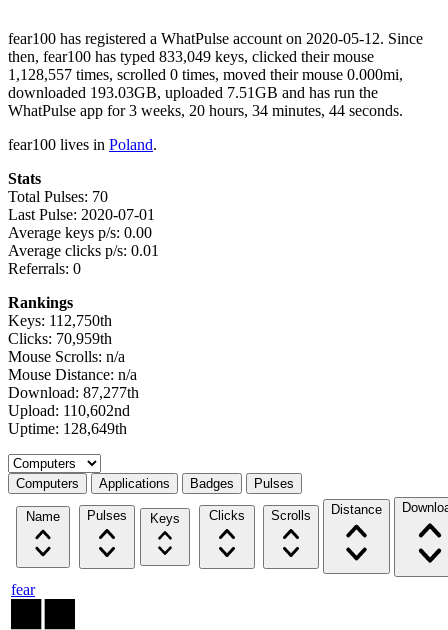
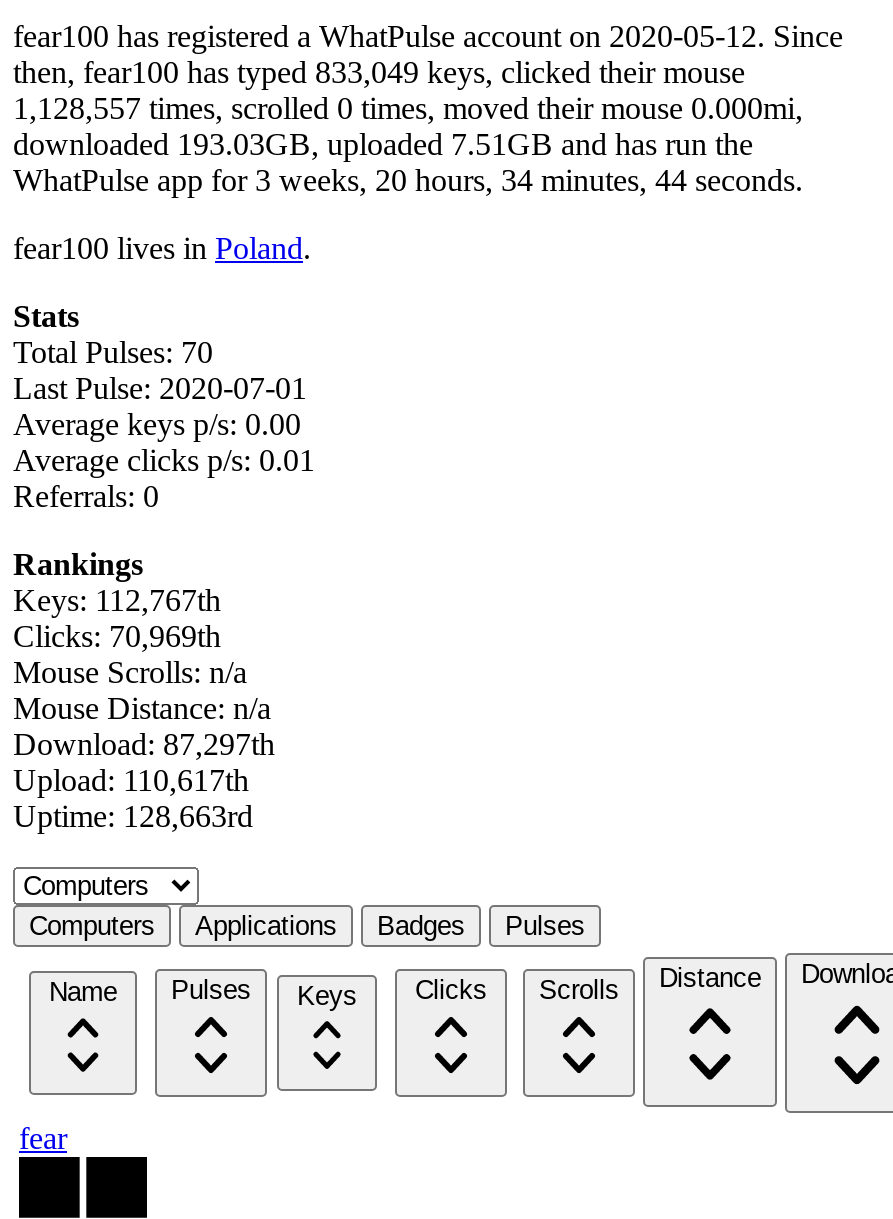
- Keys: 112,750th
+ Keys: 112,767th

- Clicks: 70,959th
+ Clicks: 70,969th

- Download: 87,277th
+ Download: 87,297th

- Upload: 110,602nd
+ Upload: 110,617th

- Uptime: 128,649th
+ Uptime: 128,663rd
